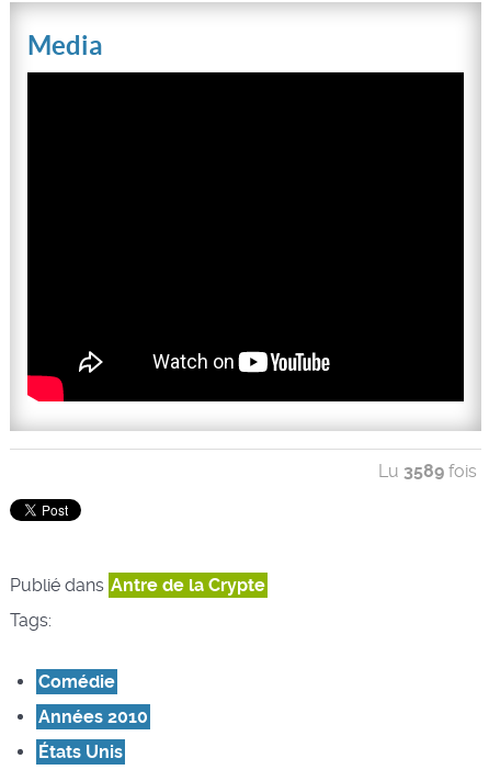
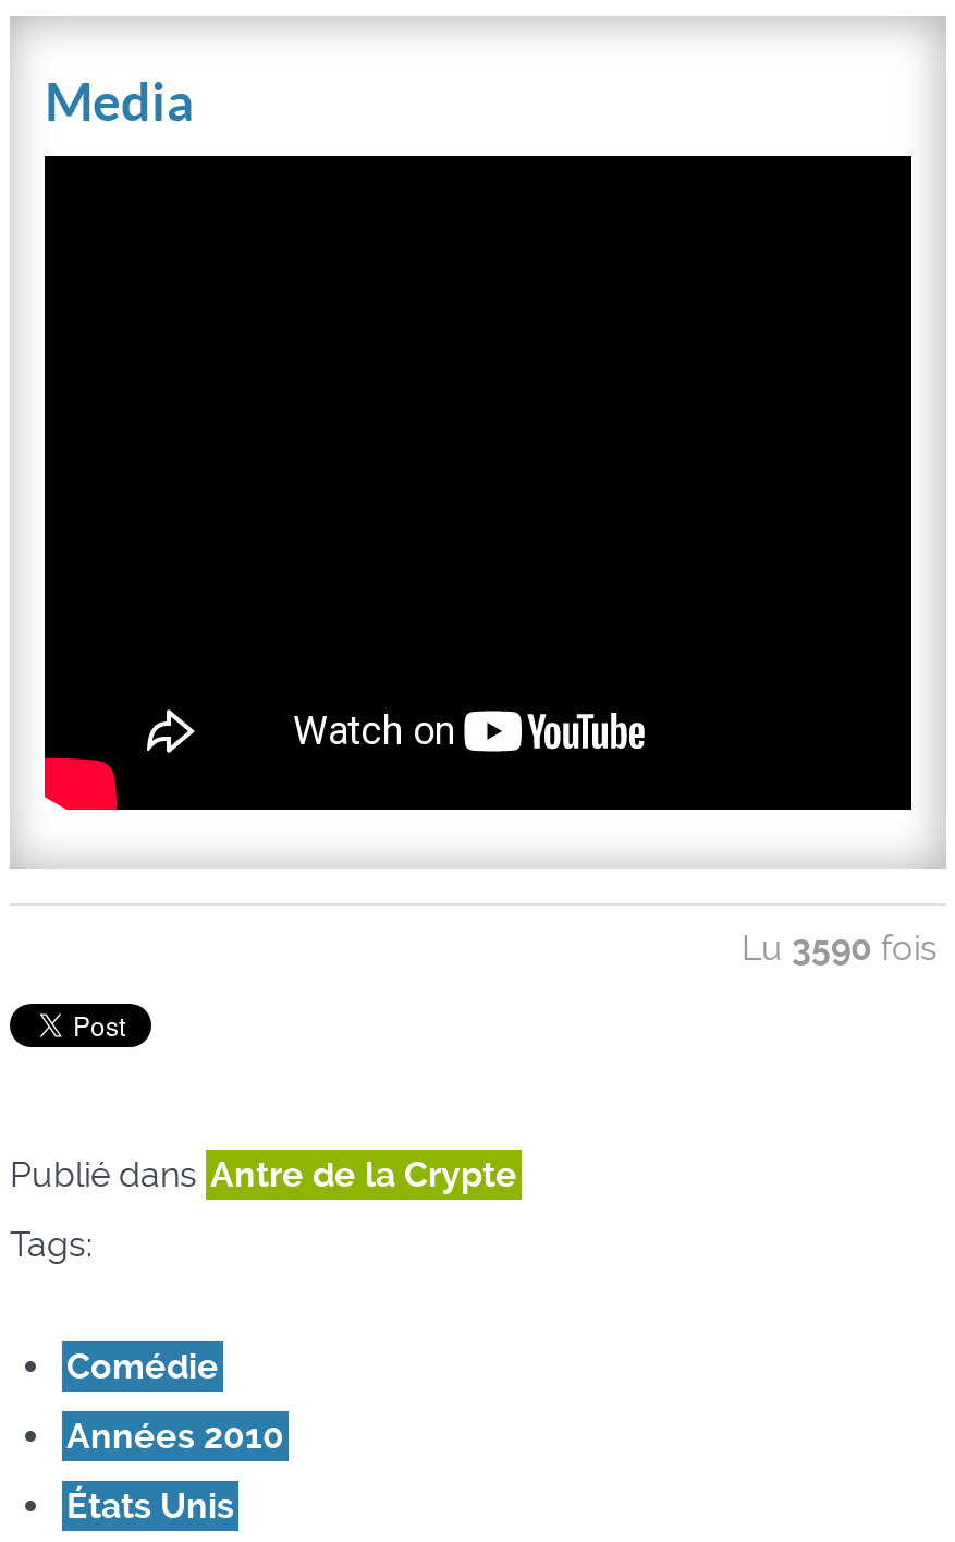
- Lu 3589 fois
+ Lu 3590 fois
